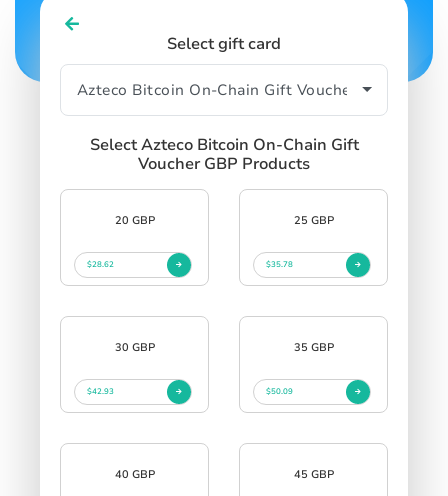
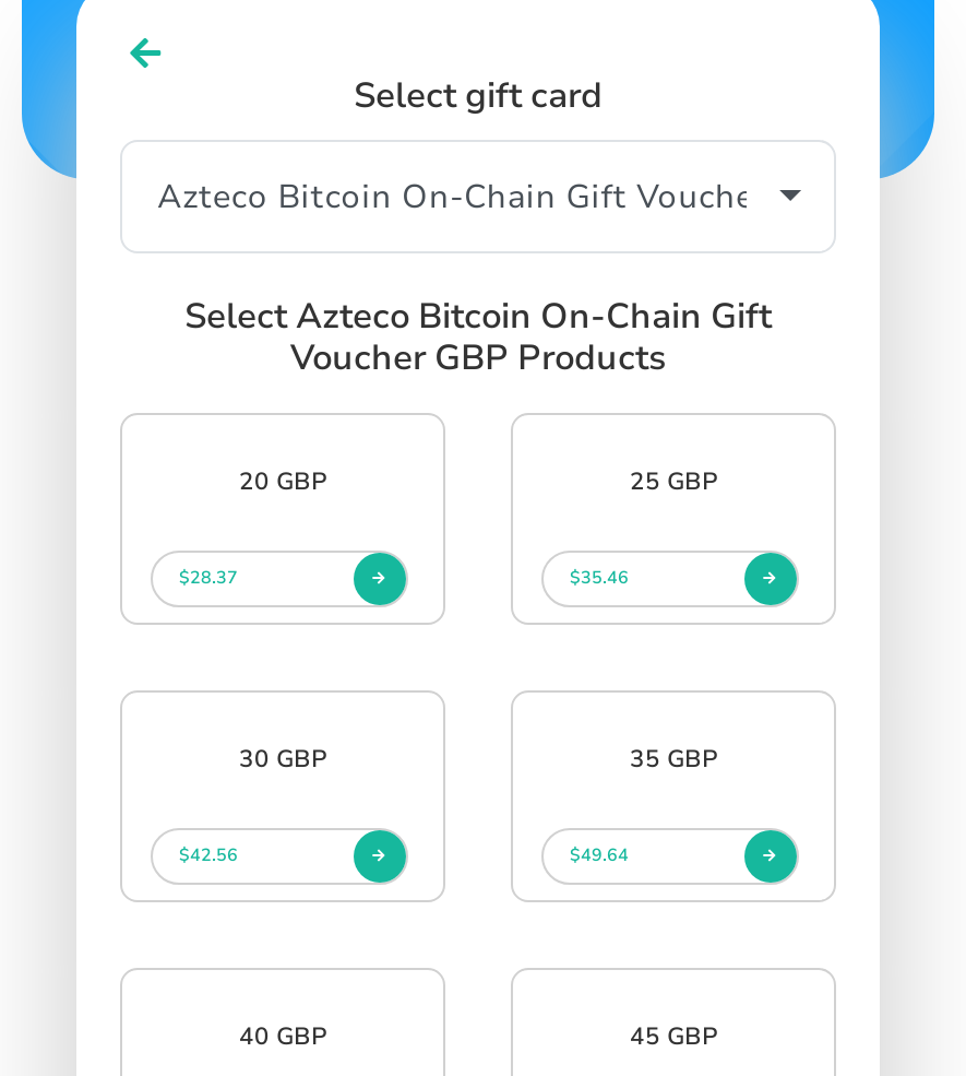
- $28.62
+ $28.37

- $35.78
+ $35.46

- $42.93
+ $42.56

- $50.09
+ $49.64
